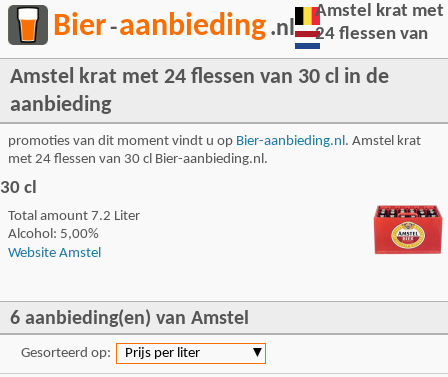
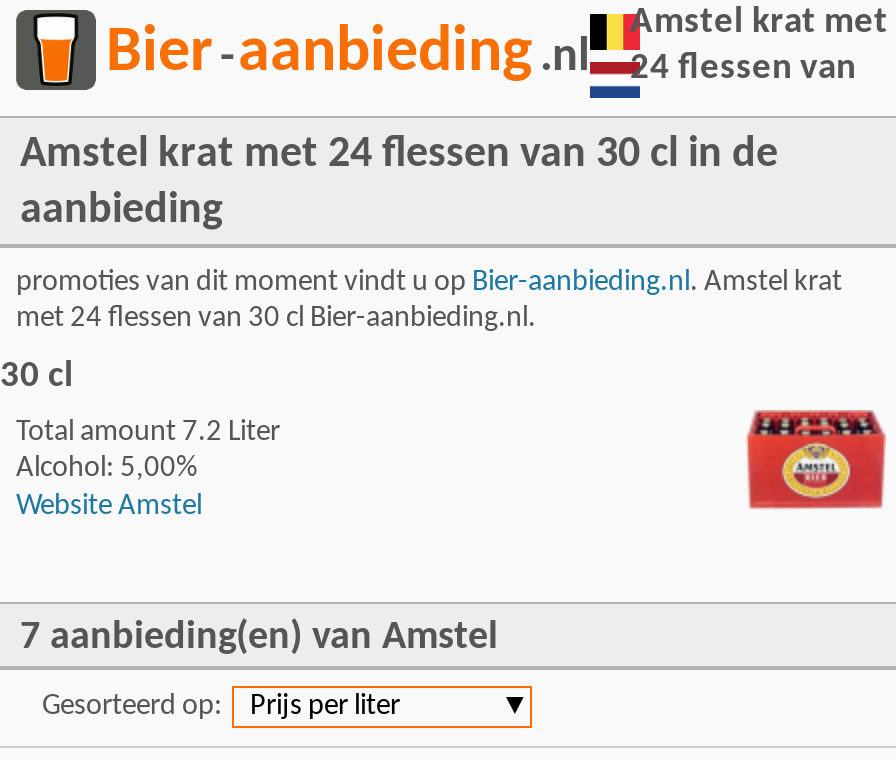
- 6 aanbieding(en) van Amstel
+ 7 aanbieding(en) van Amstel
